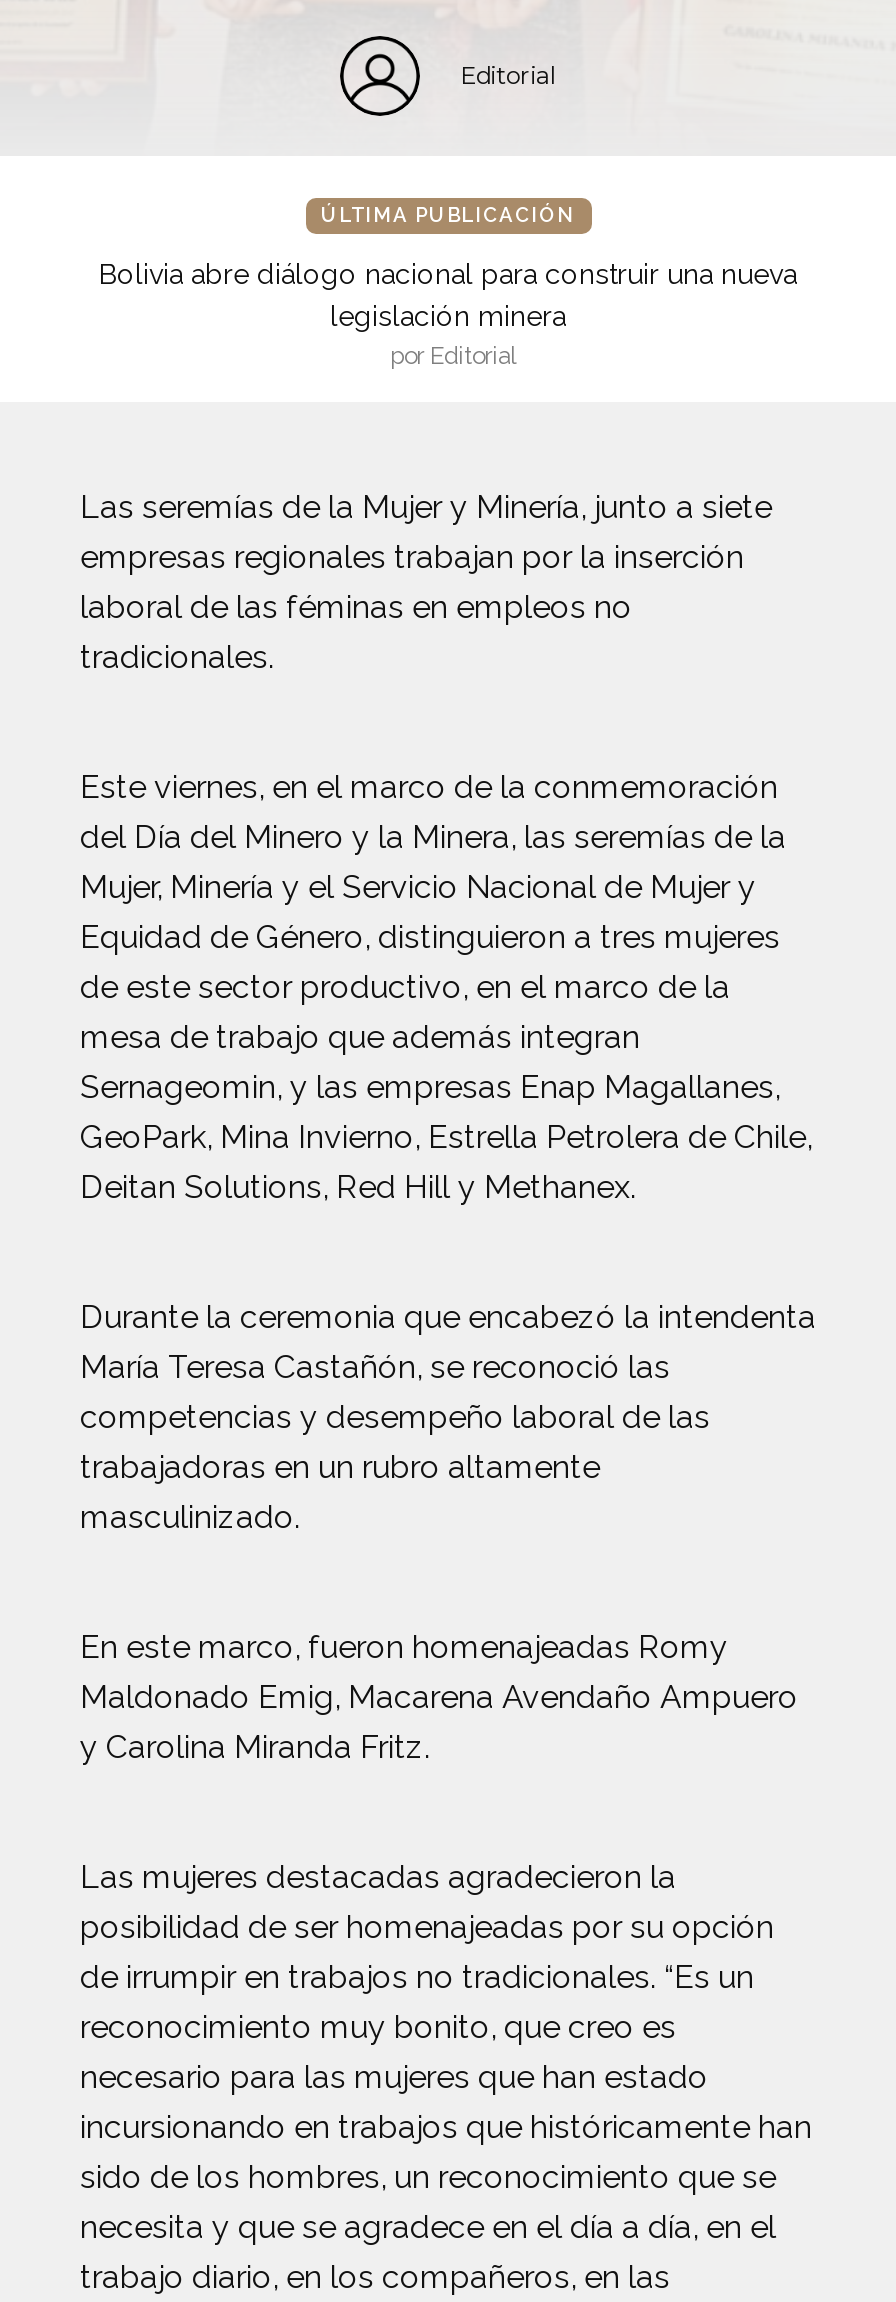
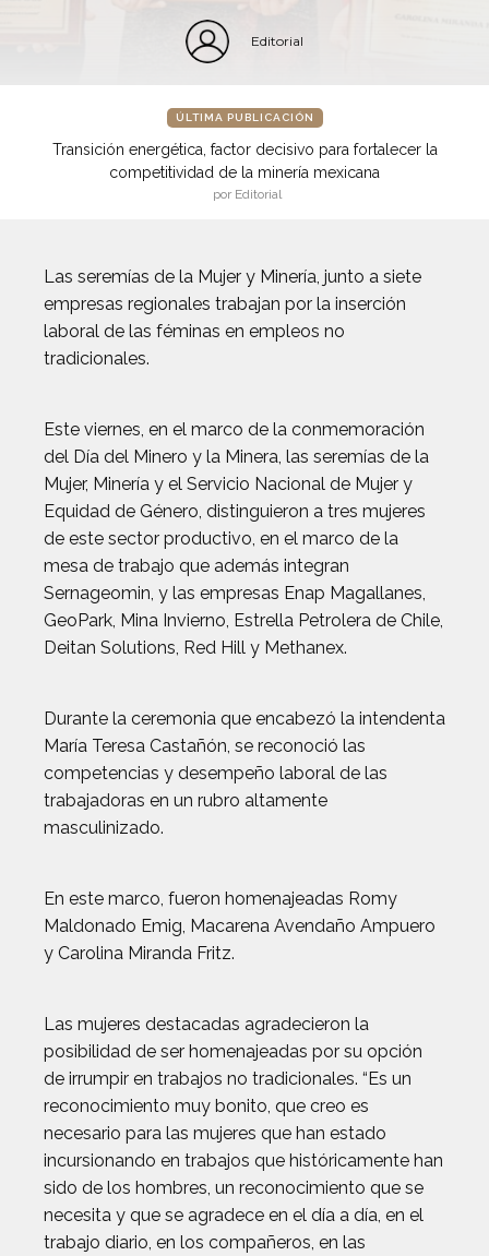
- Bolivia abre diálogo nacional para construir una nueva
- legislación minera
+ Transición energética, factor decisivo para fortalecer la
+ competitividad de la minería mexicana
